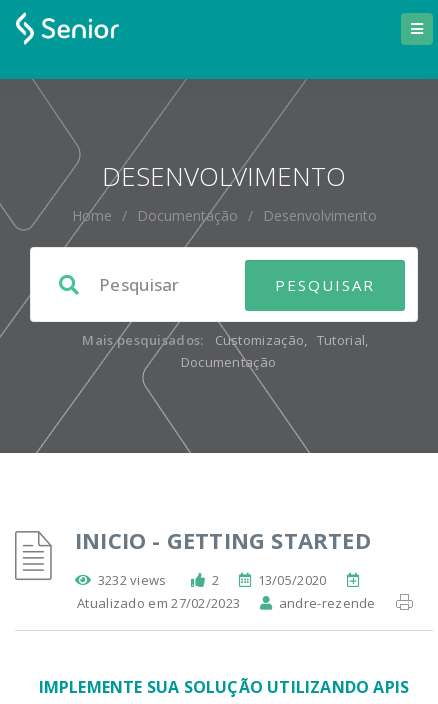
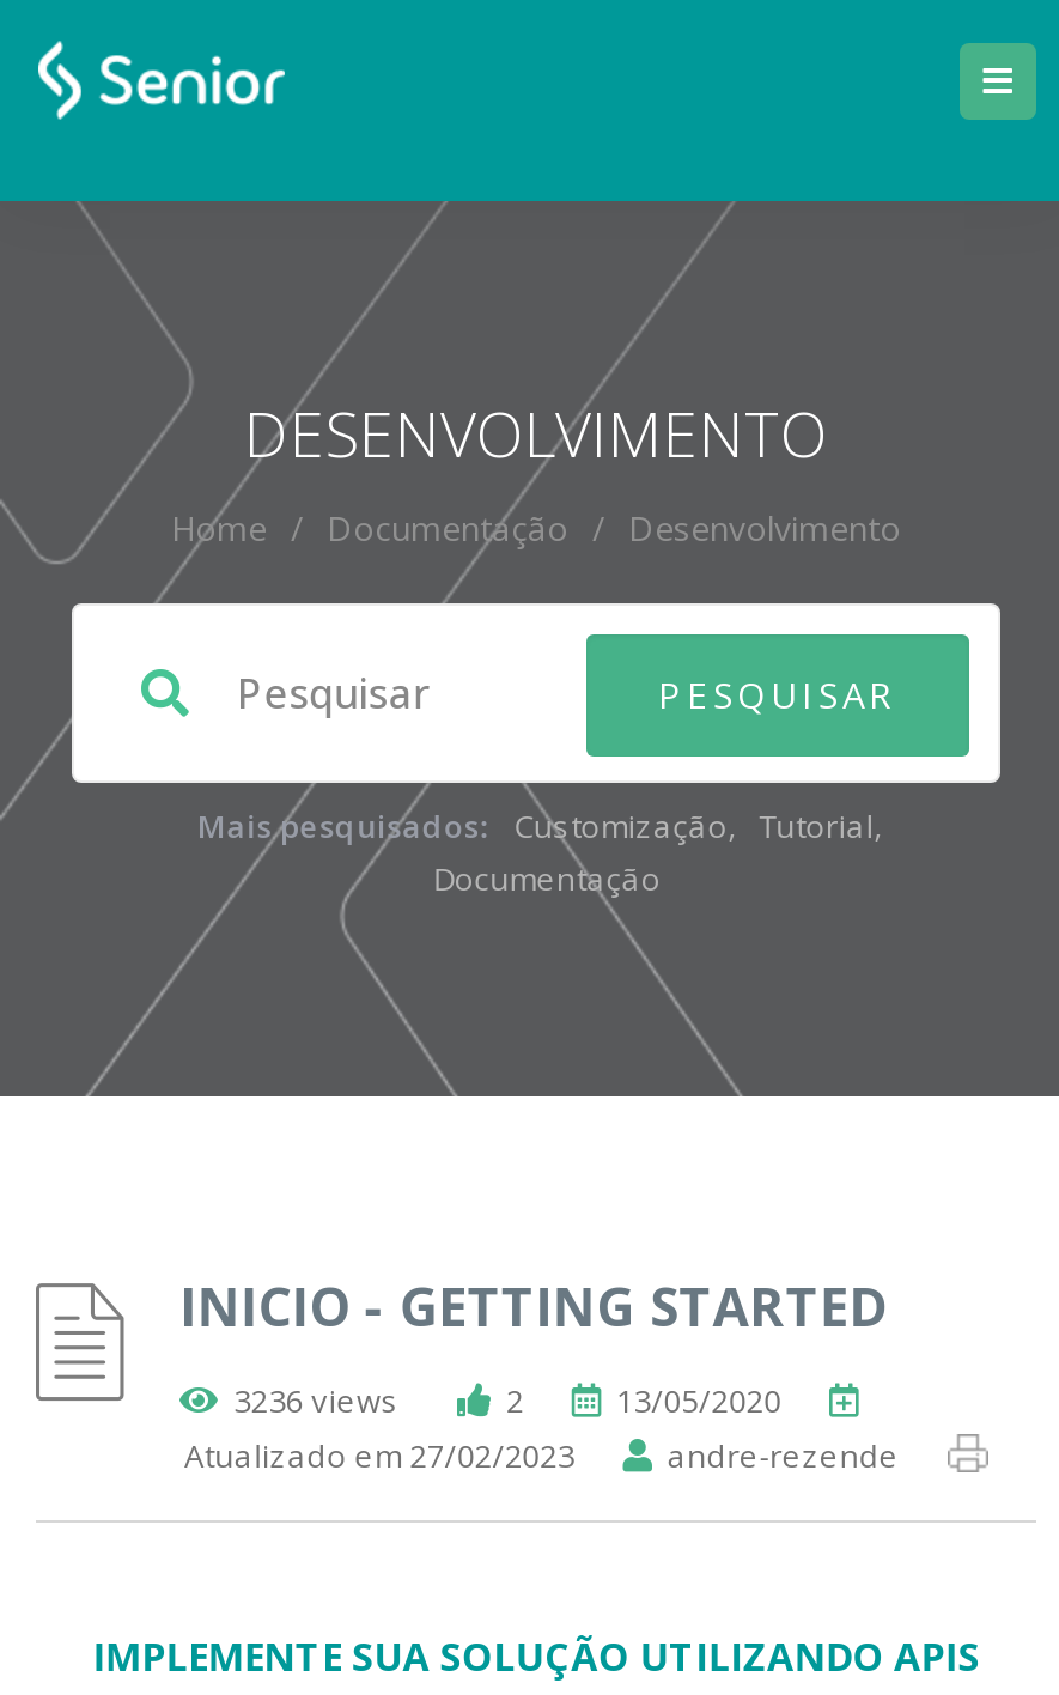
- 3232 views
+ 3236 views
